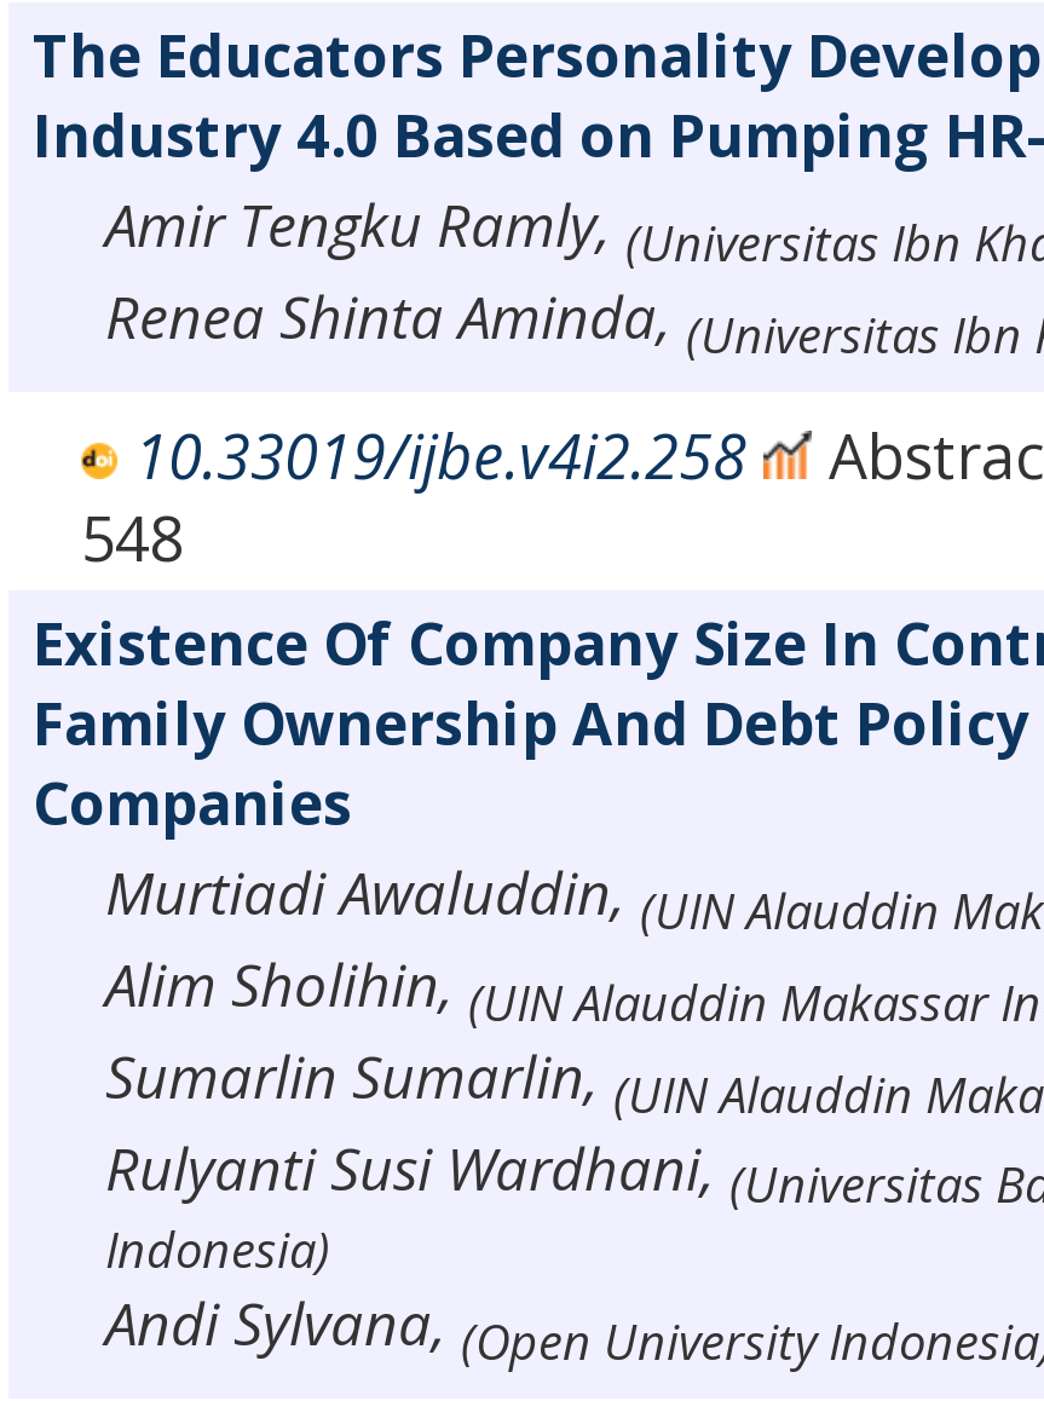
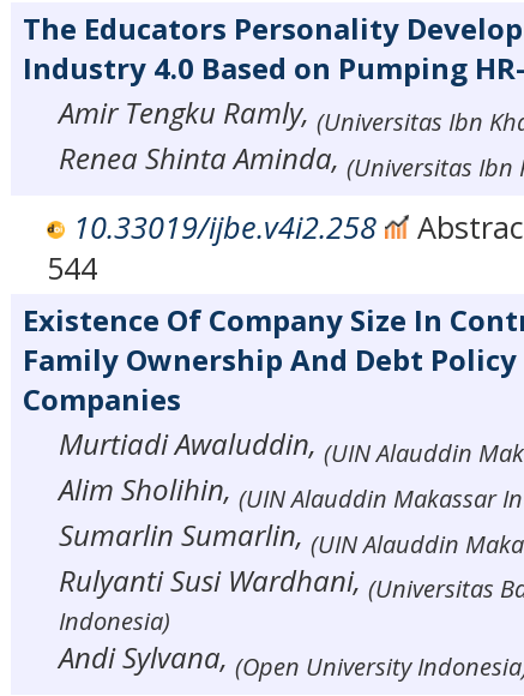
- 548
+ 544
